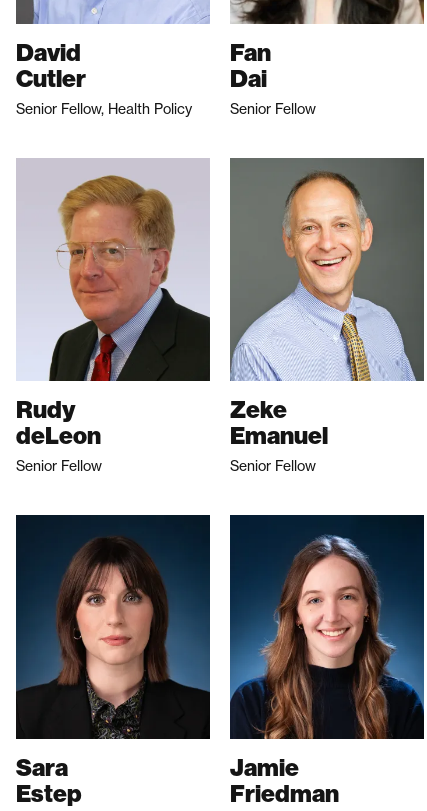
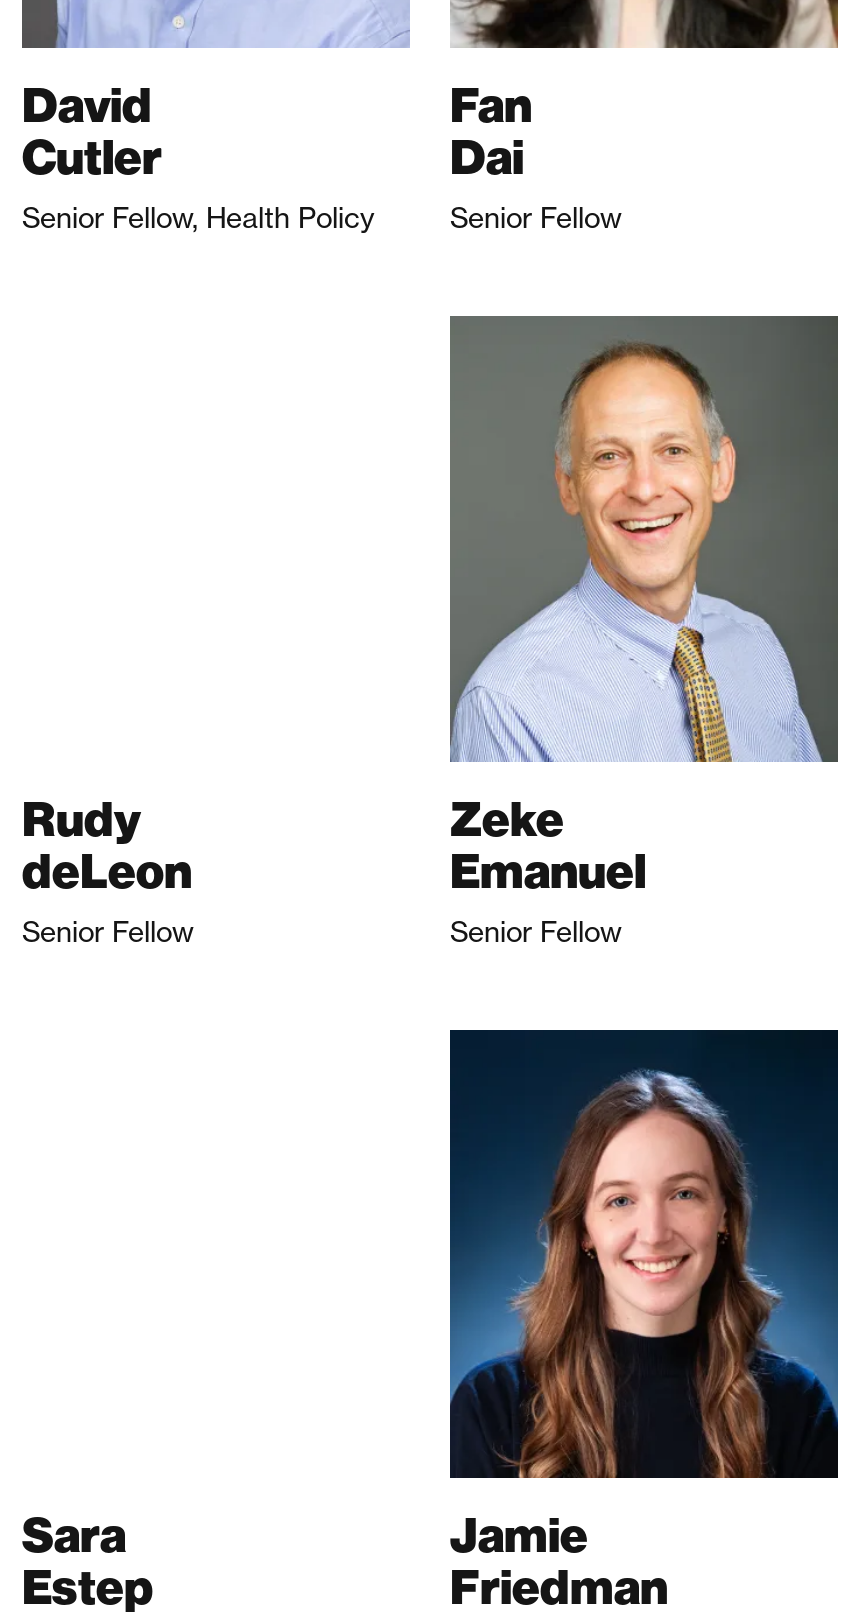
- [image]

- [image]
